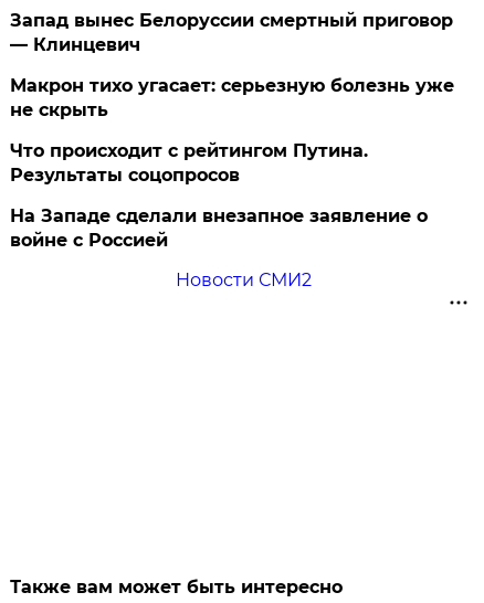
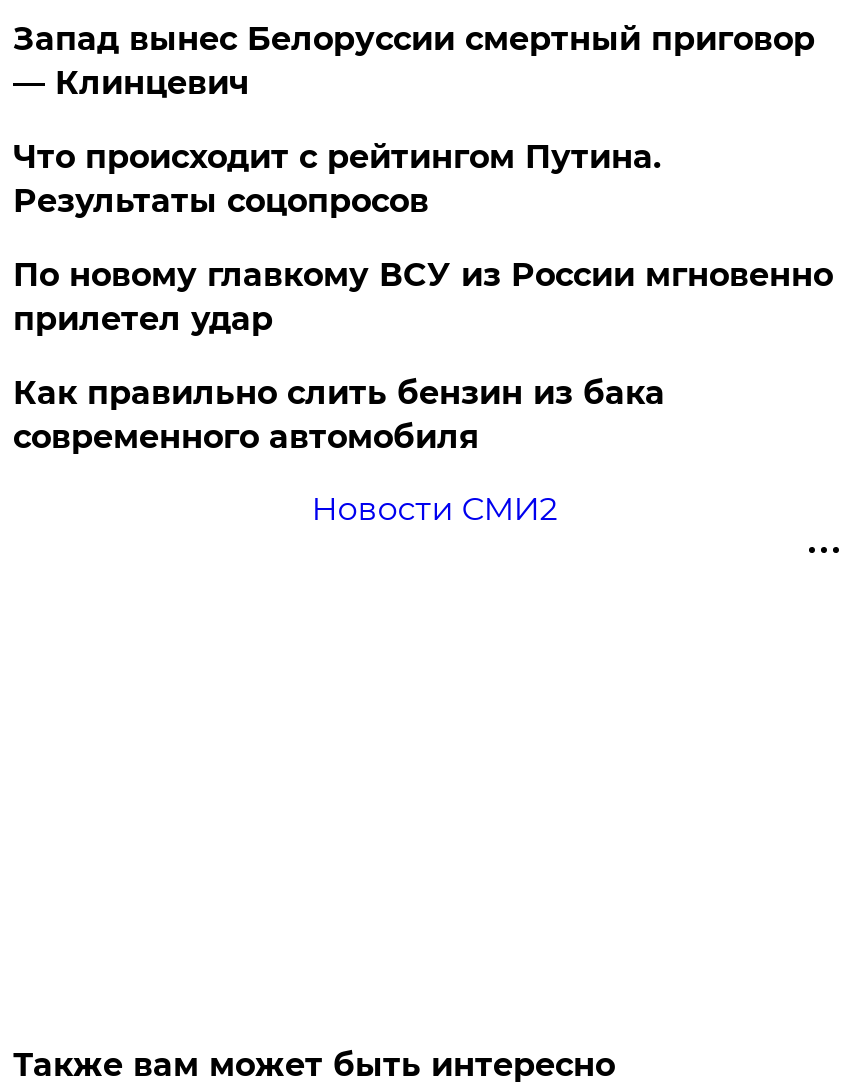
- Макрон тихо угасает: серьезную болезнь уже
- не скрыть

moved up: Что происходит с рейтингом Путина. | Результаты соцопросов

- На Западе сделали внезапное заявление о
- войне с Россией
+ По новому главкому ВСУ из России мгновенно
+ прилетел удар
+ Как правильно слить бензин из бака
+ современного автомобиля
